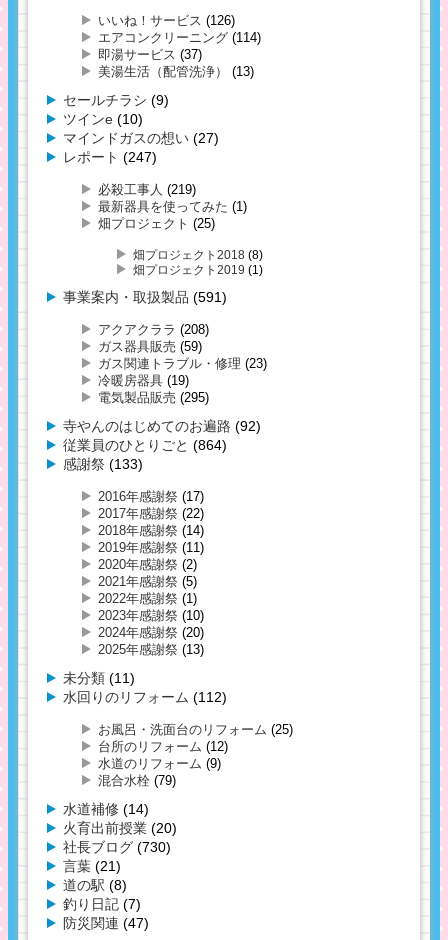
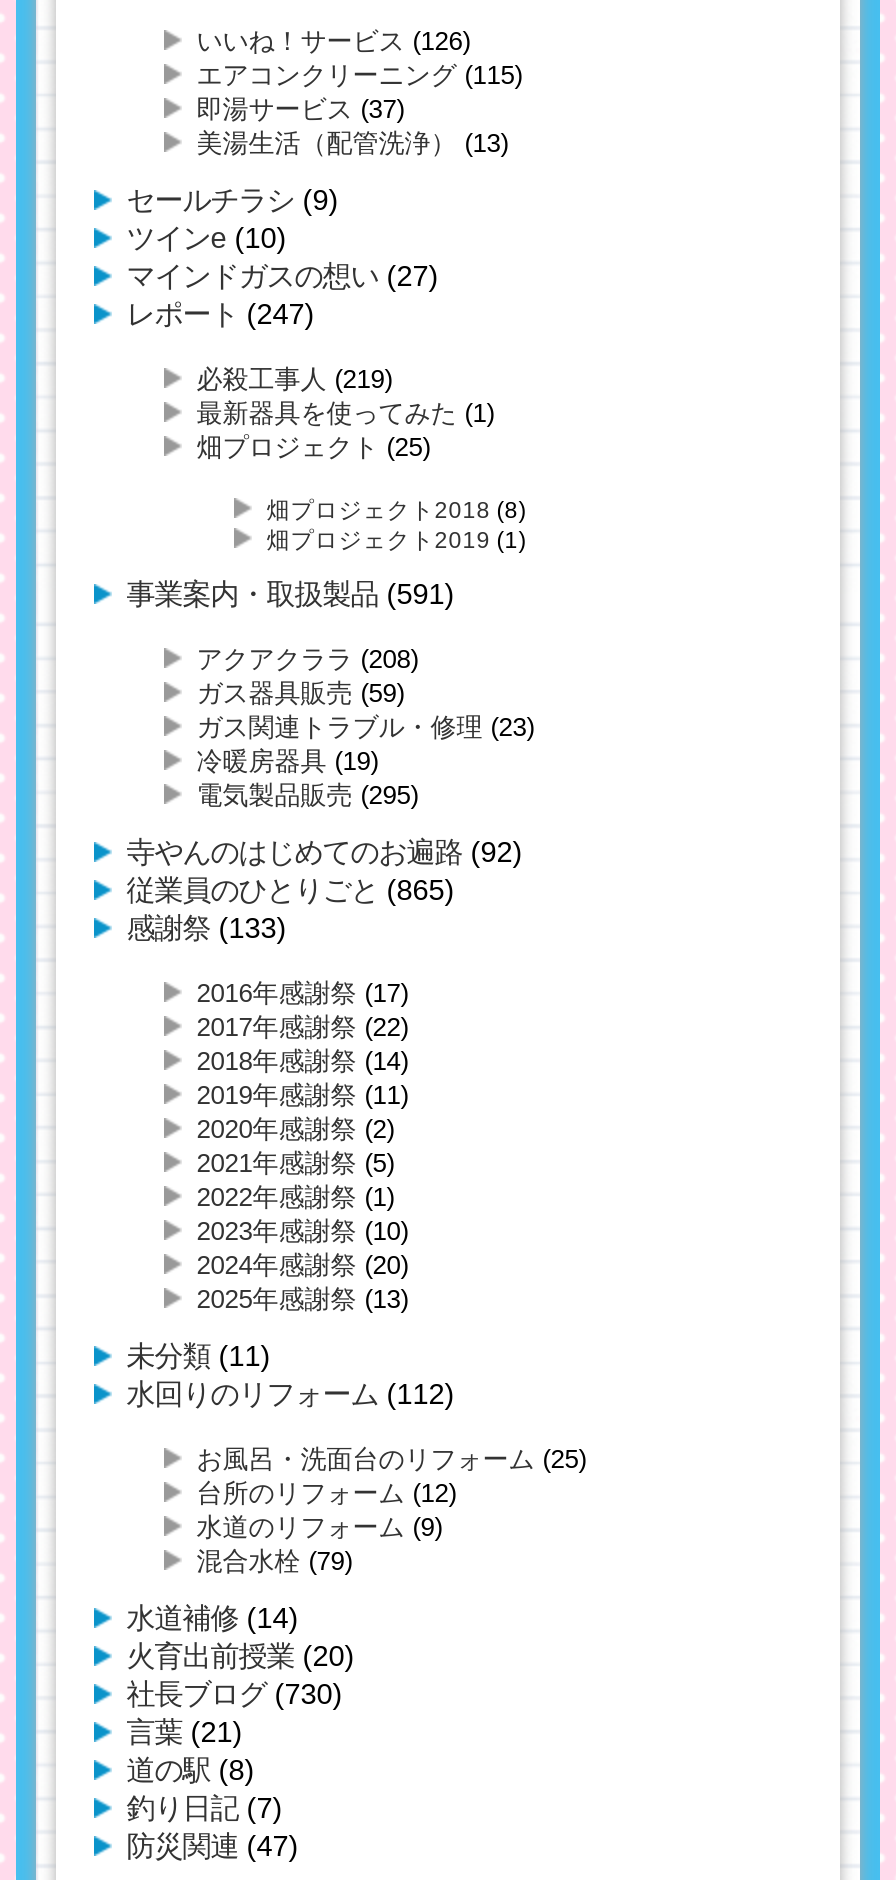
- エアコンクリーニング(114)
+ エアコンクリーニング(115)

- 従業員のひとりごと(864)
+ 従業員のひとりごと(865)
